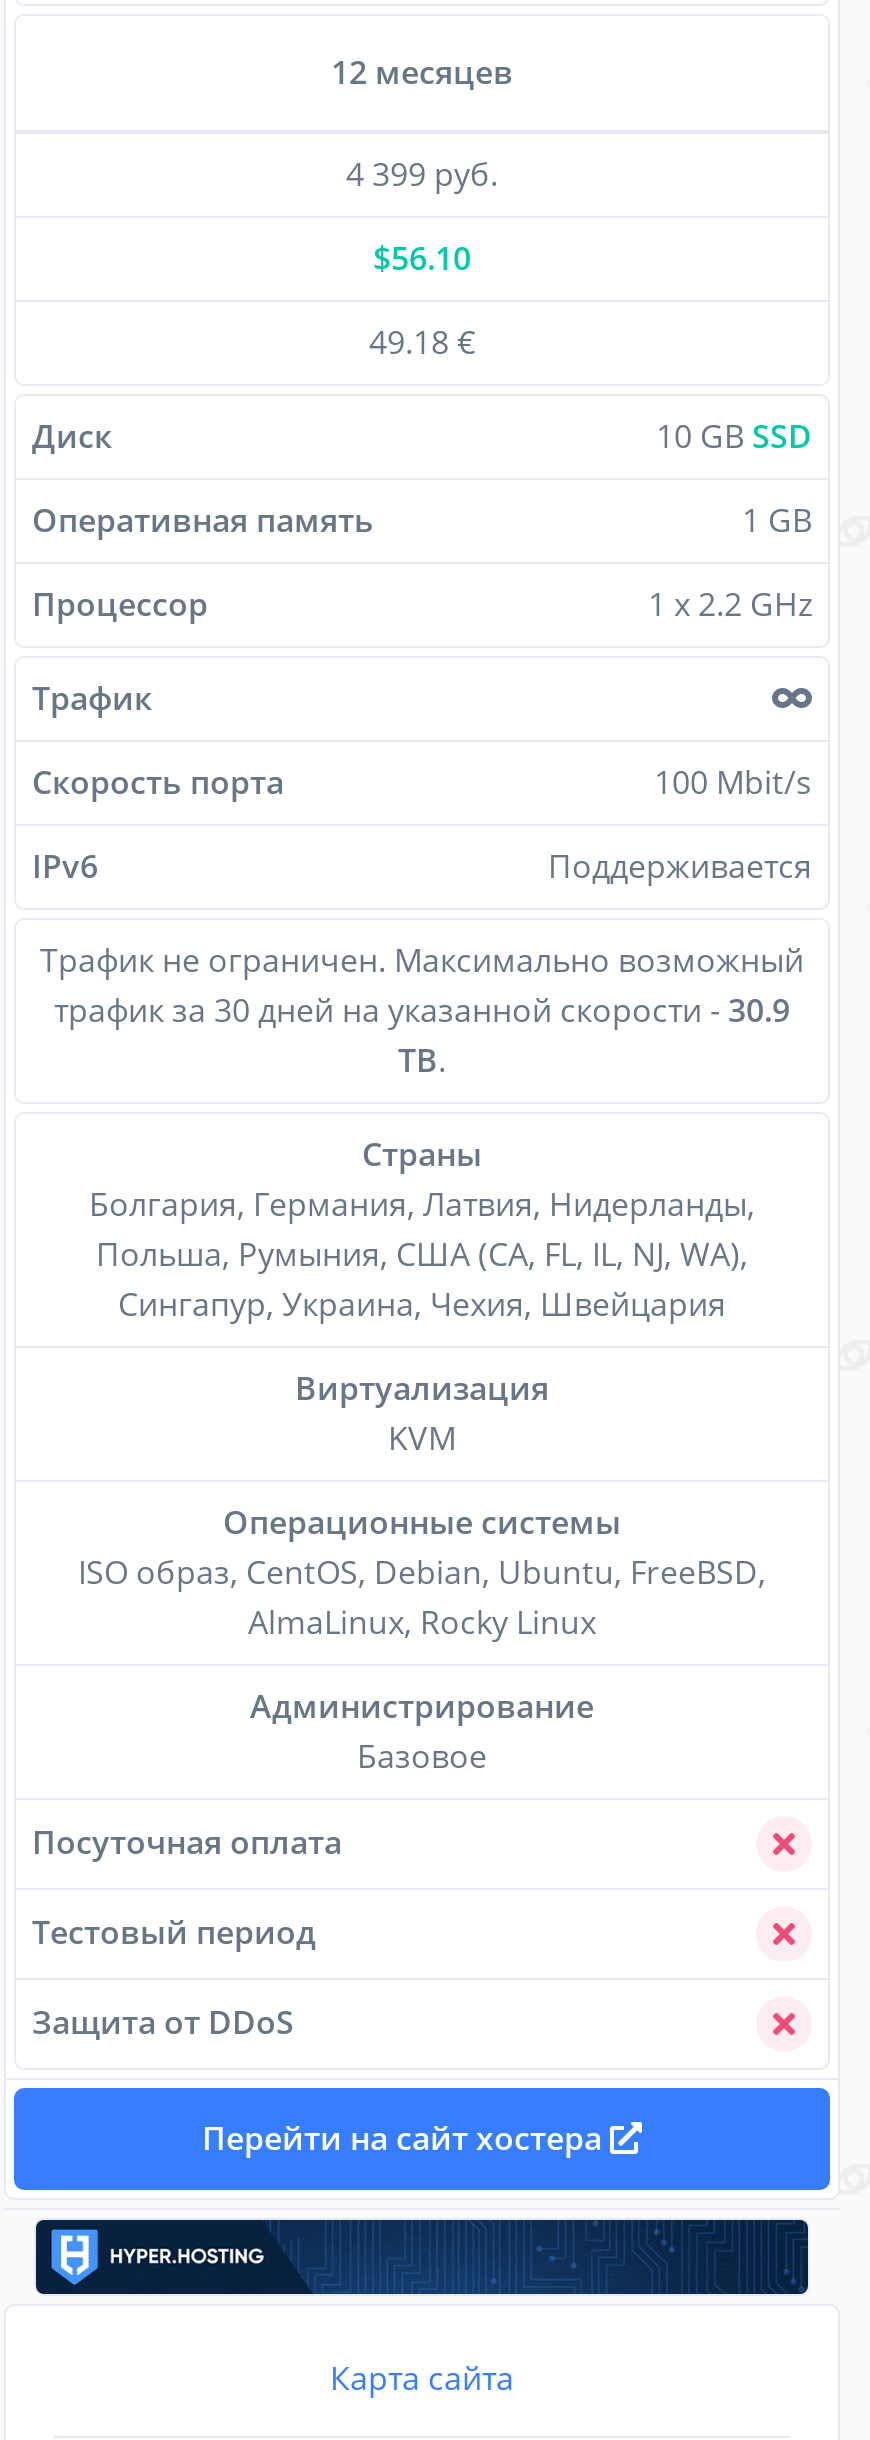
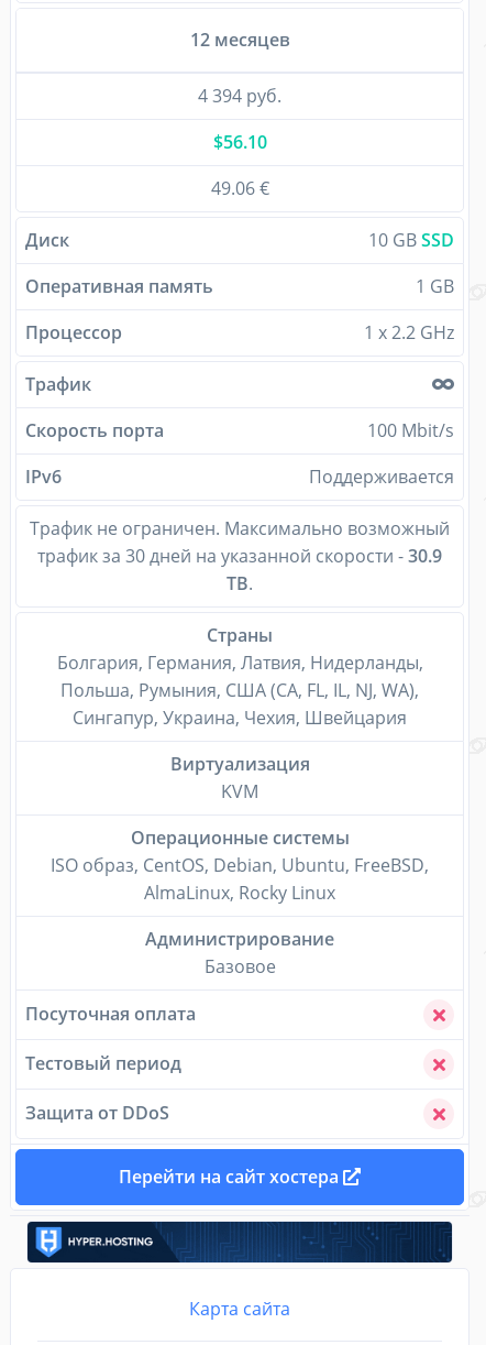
- 4 399 руб.
+ 4 394 руб.

- 49.18 €
+ 49.06 €
